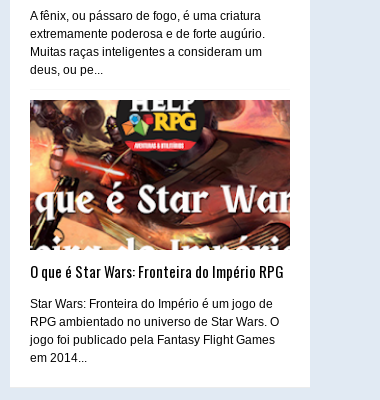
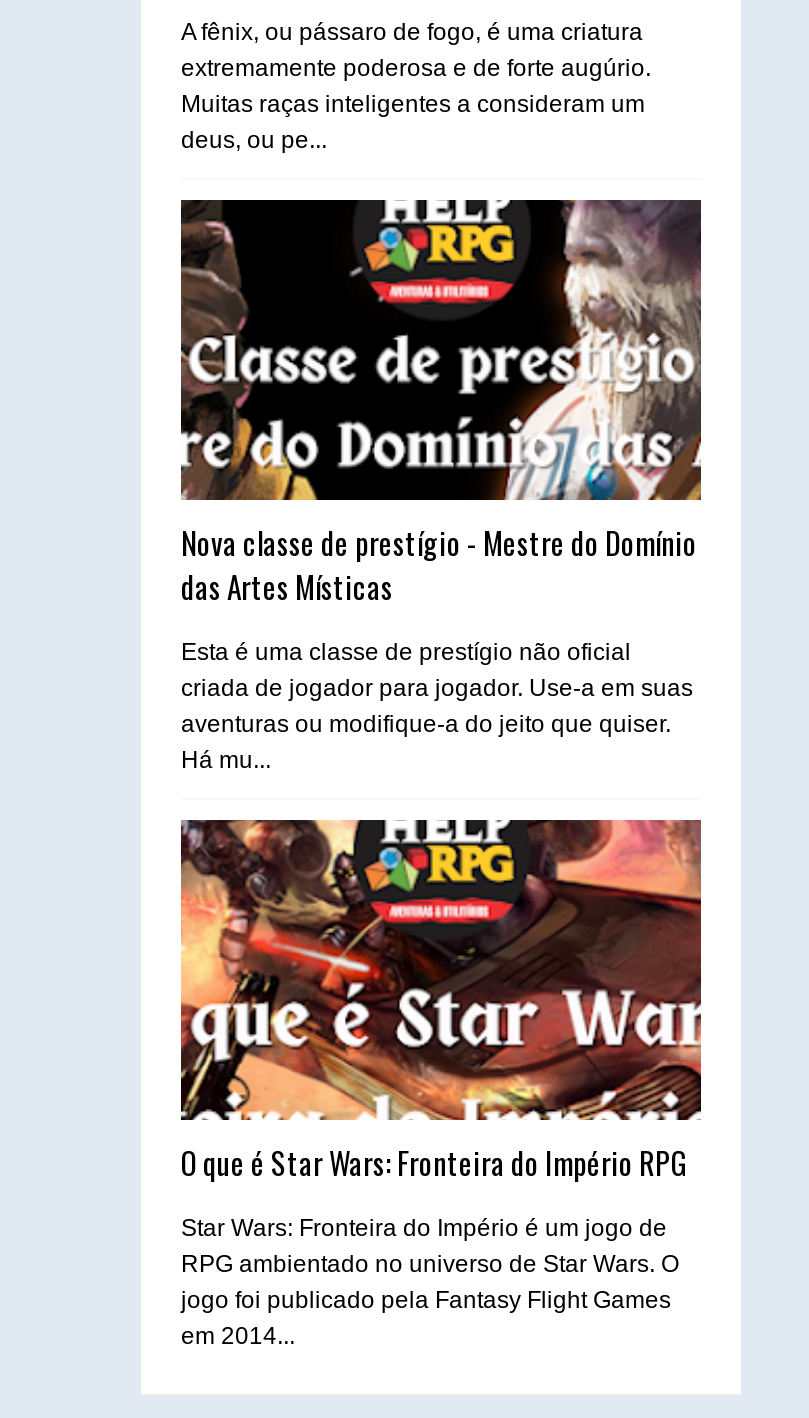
+ [image]
+ Nova classe de prestígio - Mestre do Domínio
+ das Artes Místicas
+ Esta é uma classe de prestígio não oficial
+ criada de jogador para jogador. Use-a em suas
+ aventuras ou modifique-a do jeito que quiser.
+ Há mu...
